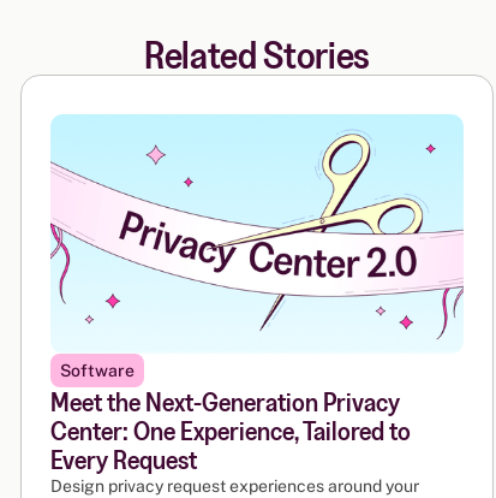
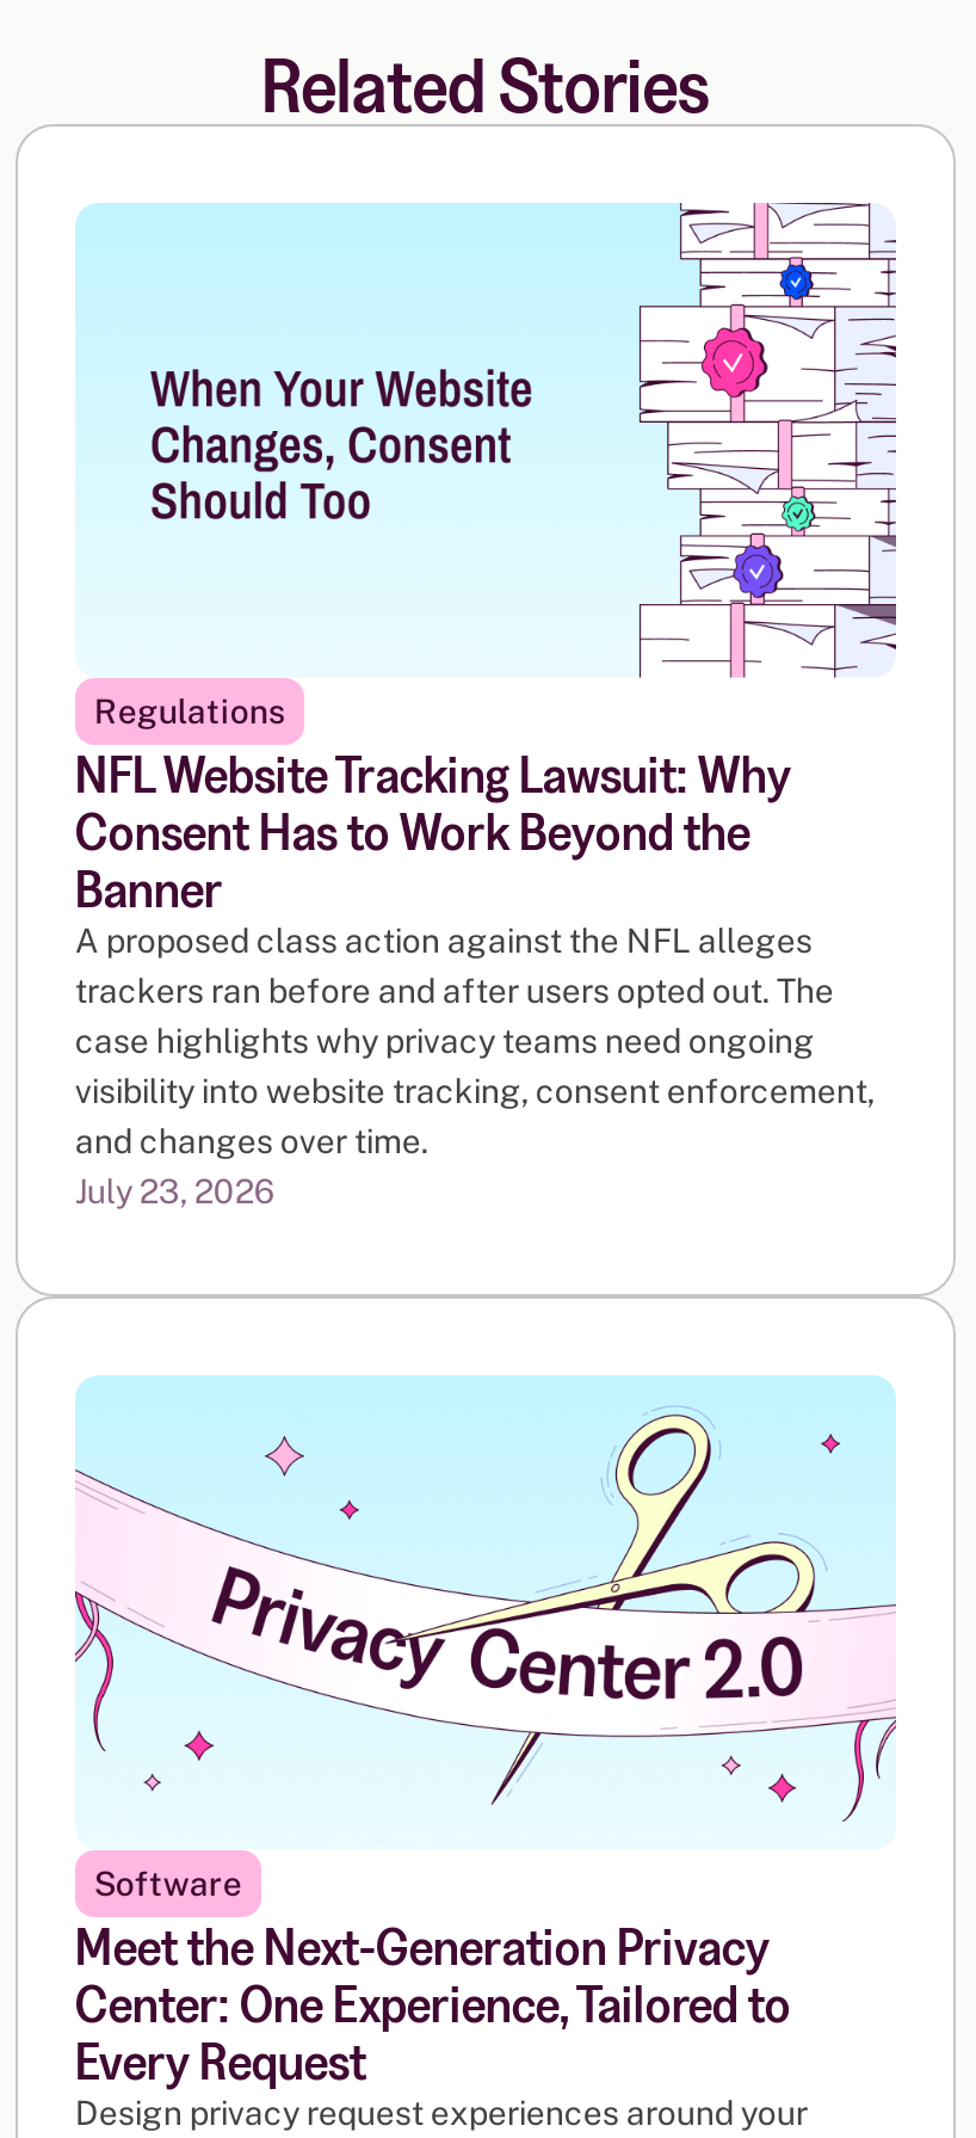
+ [image]
+ Regulations
+ NFL Website Tracking Lawsuit: Why
+ Consent Has to Work Beyond the
+ Banner
+ A proposed class action against the NFL alleges
+ trackers ran before and after users opted out. The
+ case highlights why privacy teams need ongoing
+ visibility into website tracking, consent enforcement,
+ and changes over time.
+ July 23, 2026
